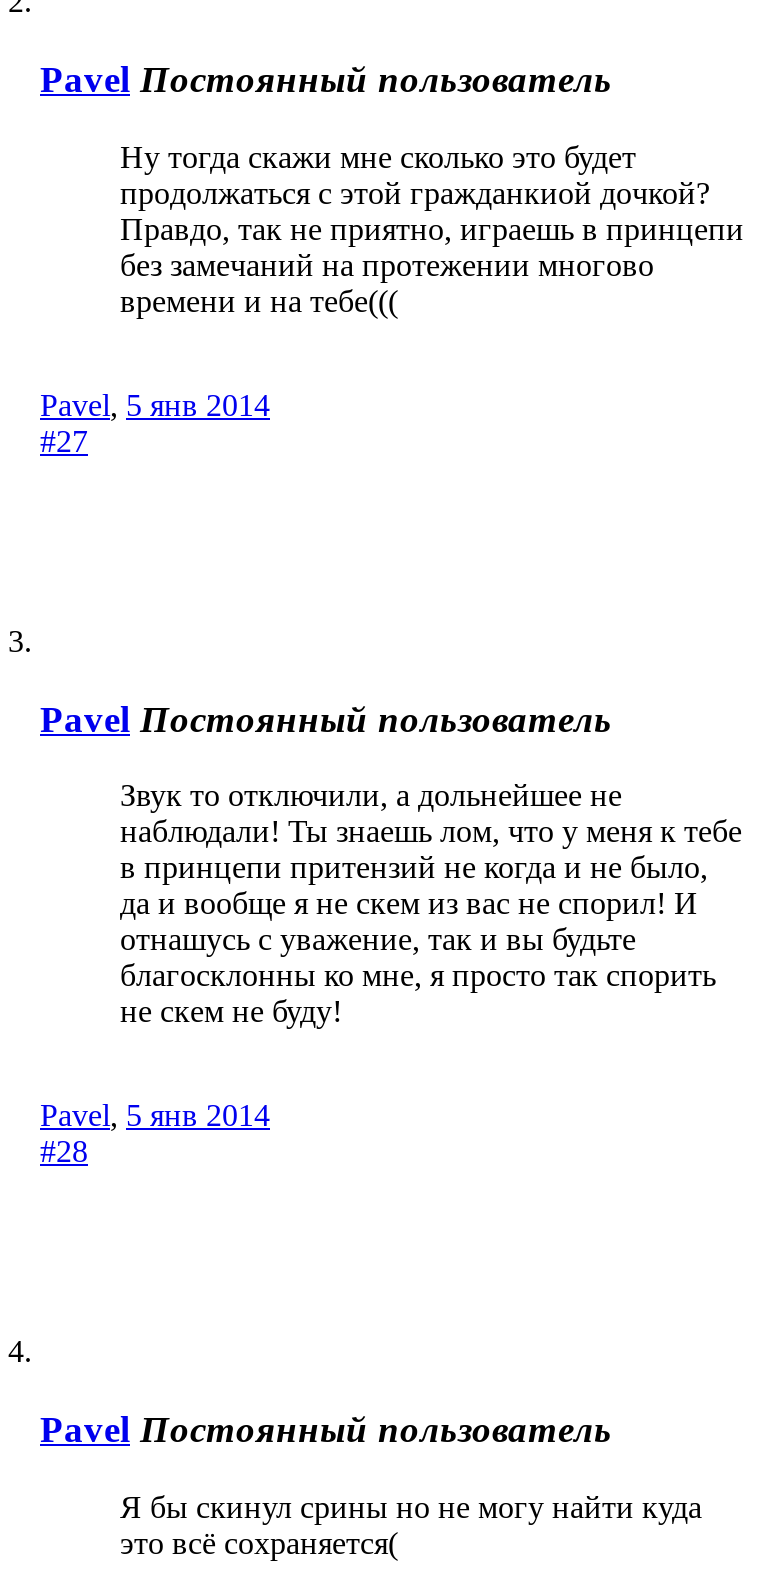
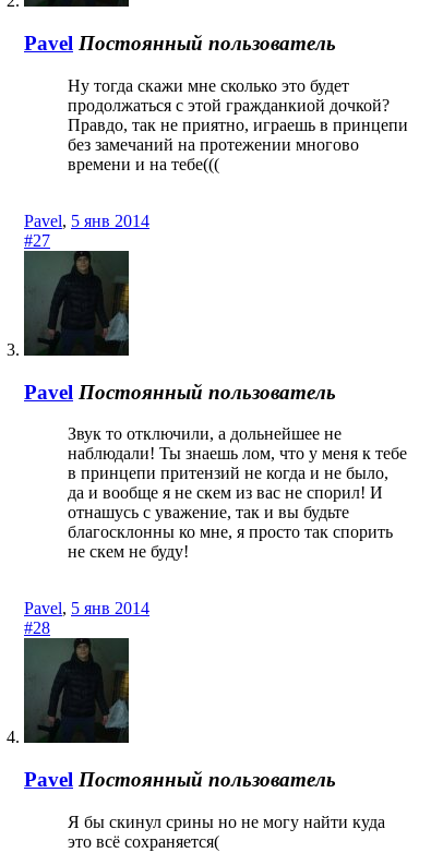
+ [image]

+ [image]
